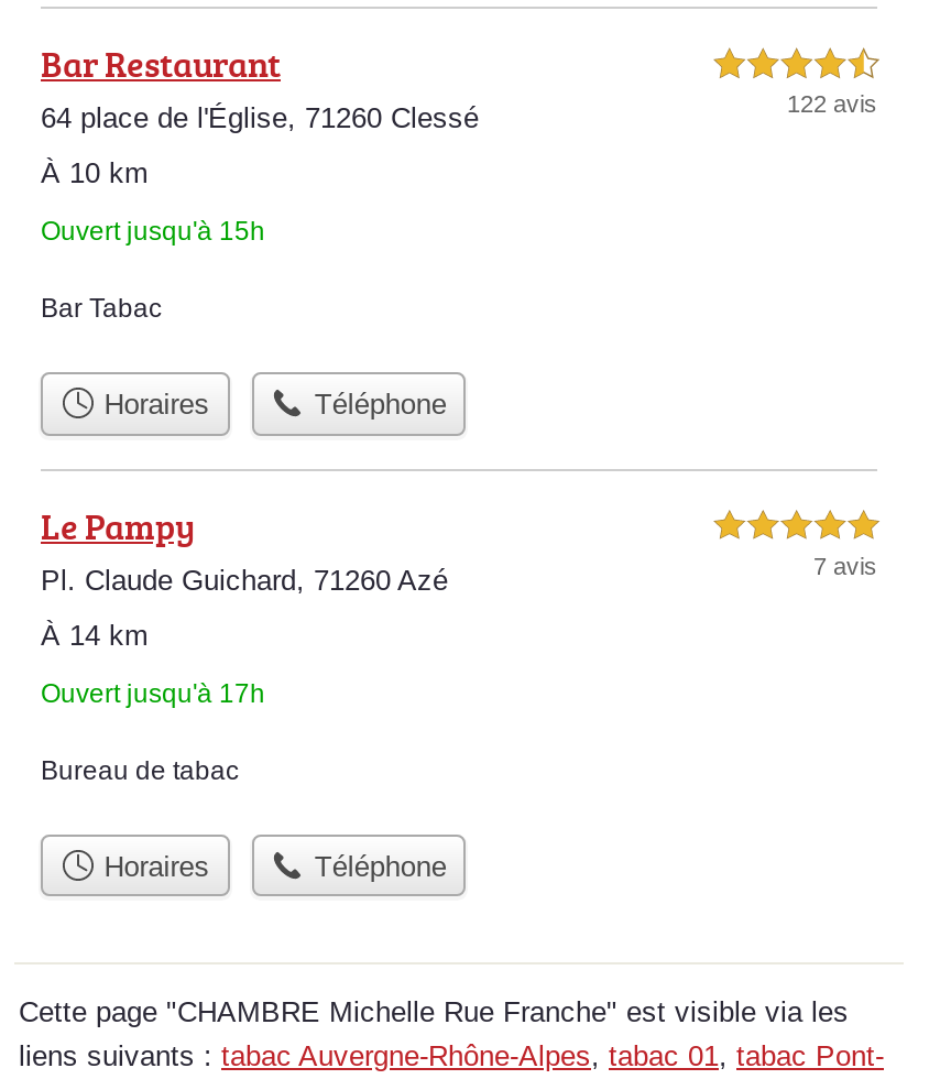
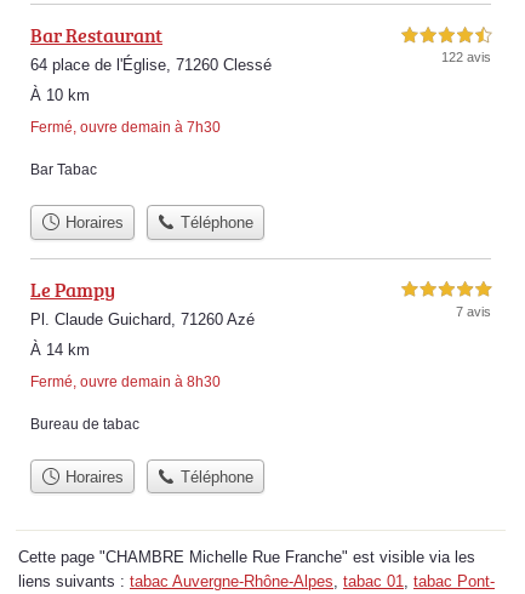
- Ouvert jusqu'à 15h
+ Fermé, ouvre demain à 7h30

- Ouvert jusqu'à 17h
+ Fermé, ouvre demain à 8h30
